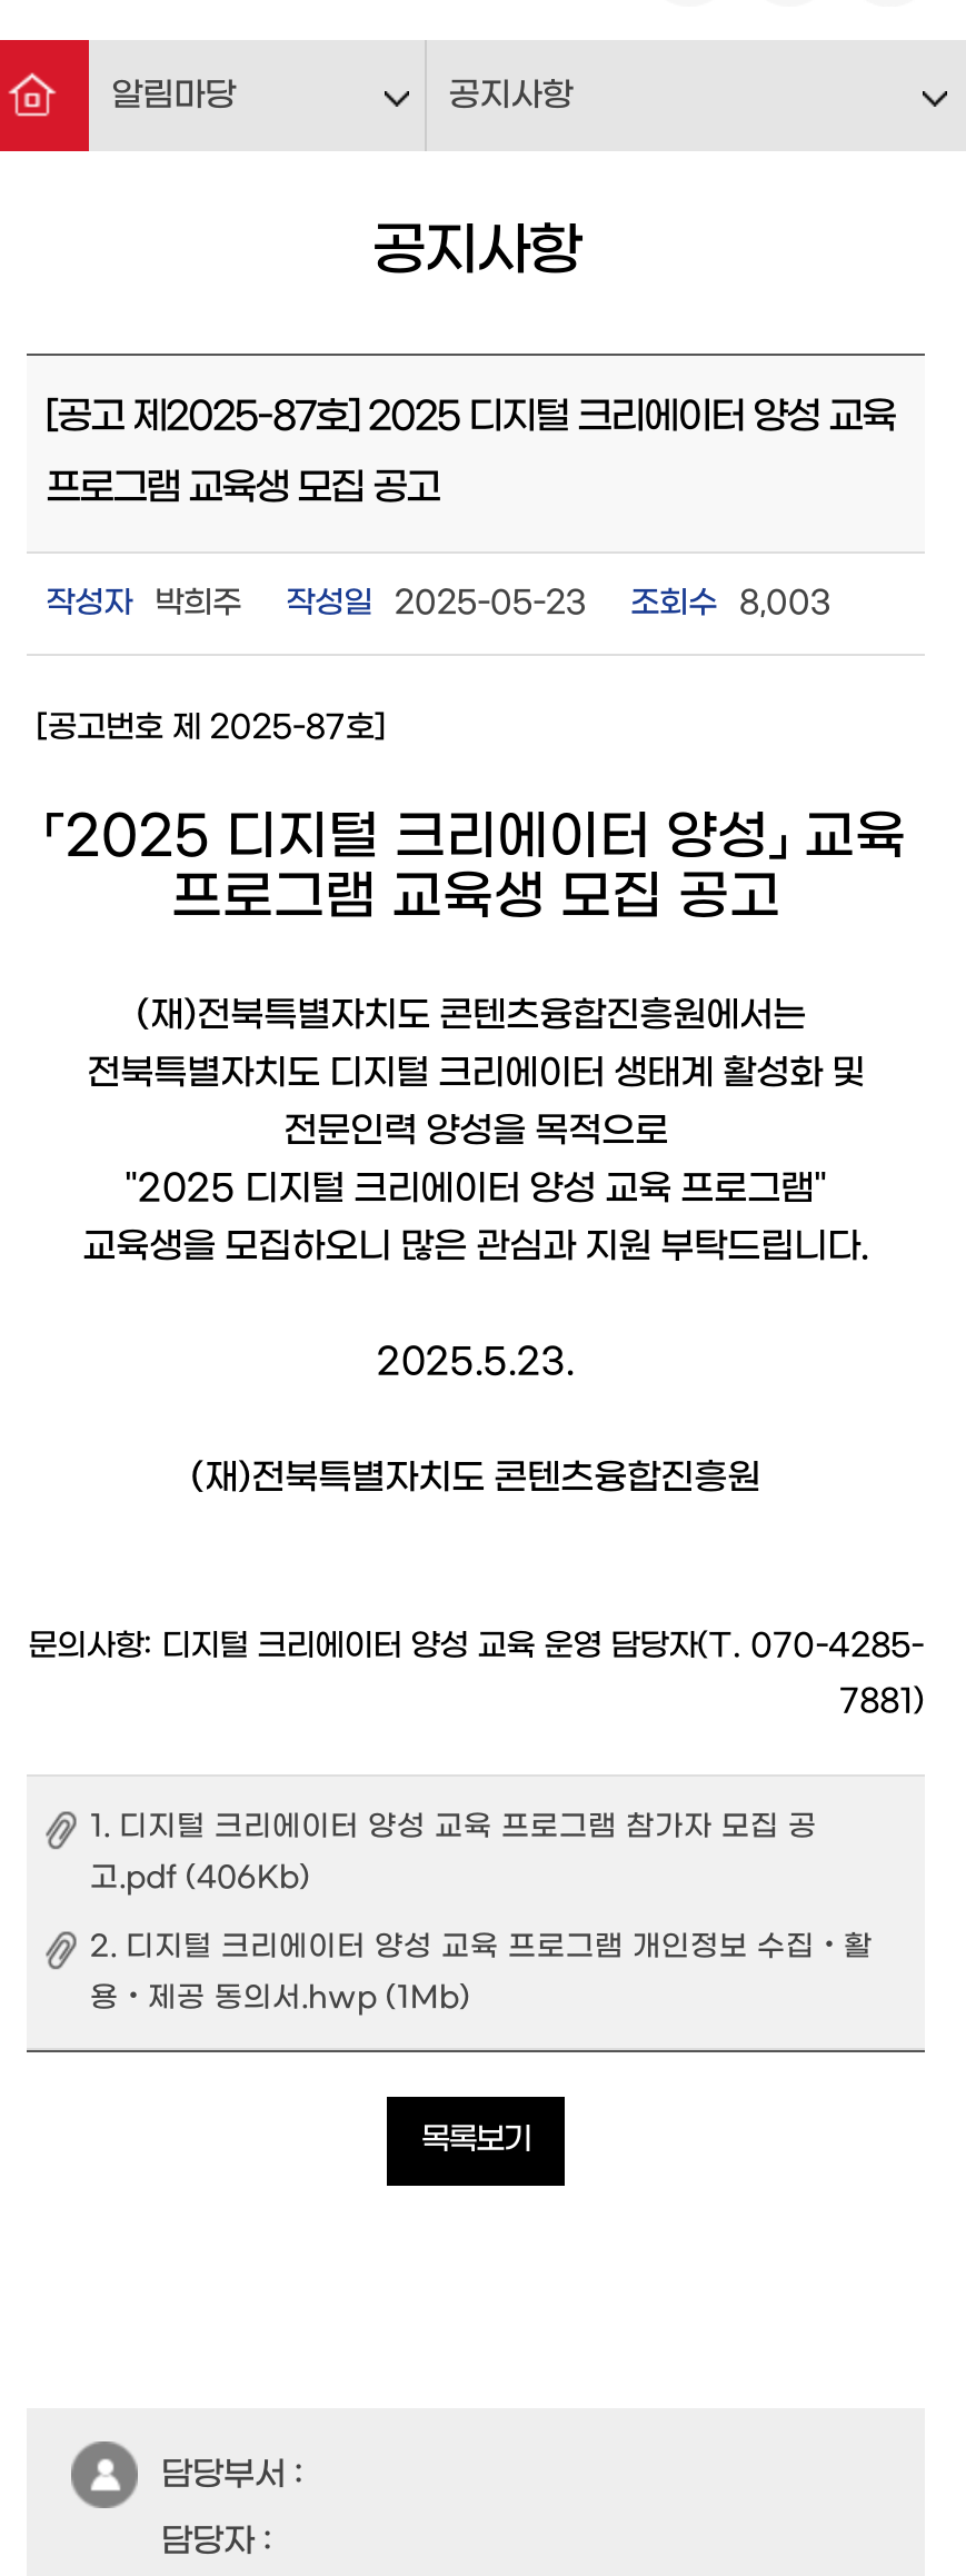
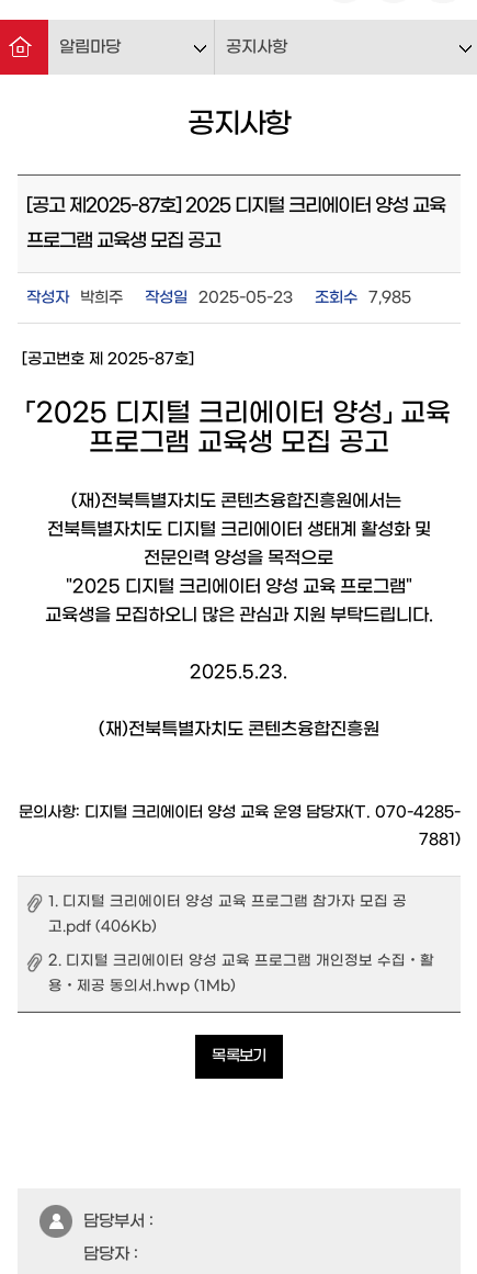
- 작성자 박희주 작성일 2025-05-23 조회수 8,003
+ 작성자 박희주 작성일 2025-05-23 조회수 7,985
